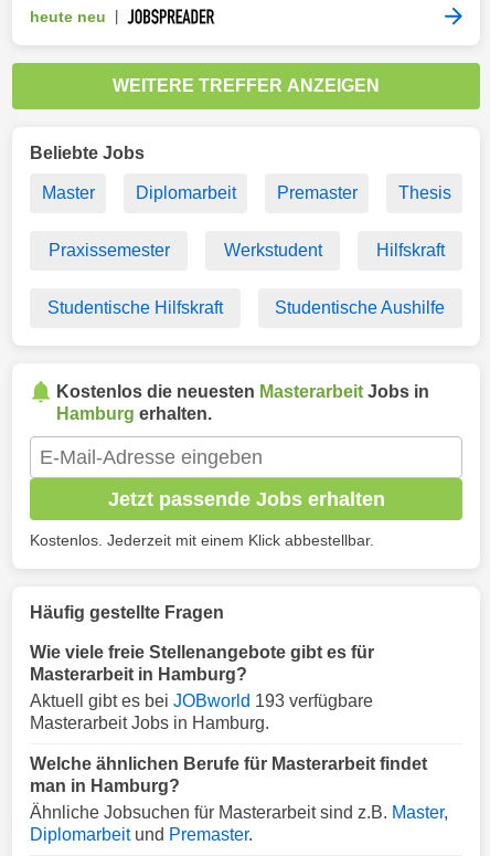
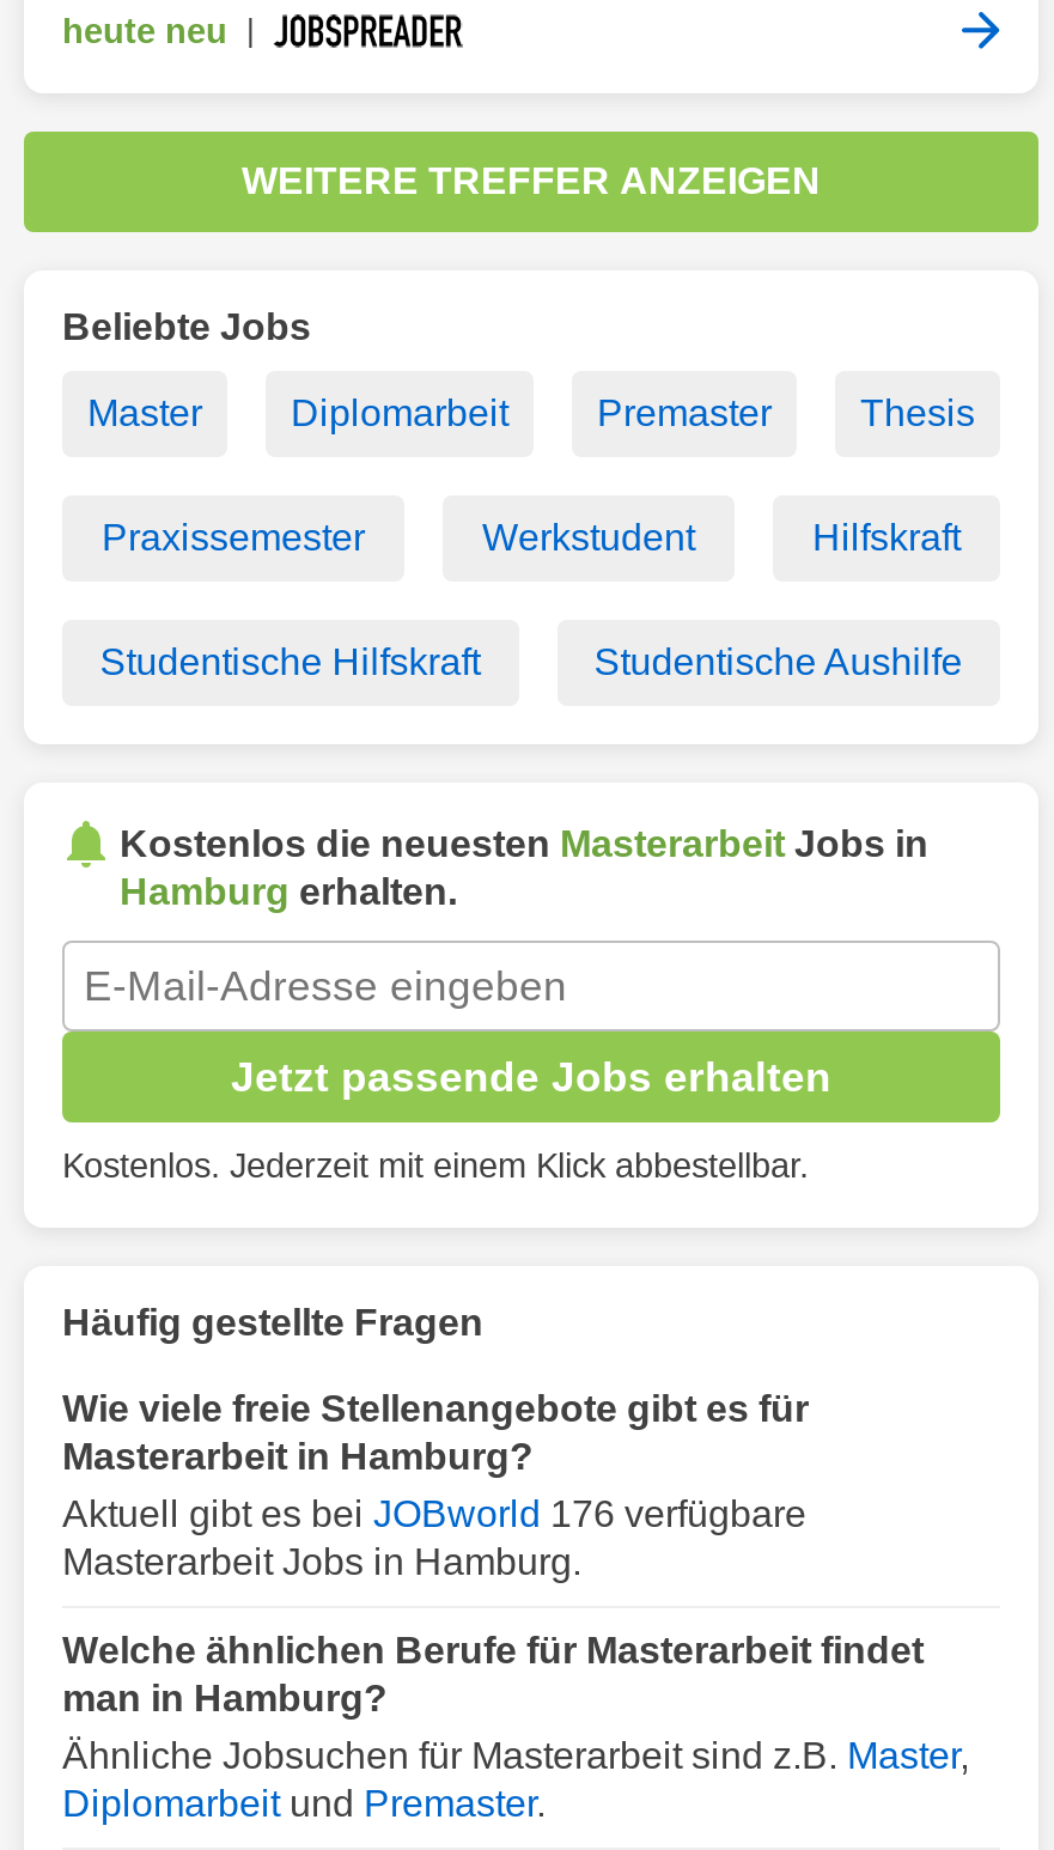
- Aktuell gibt es bei JOBworld 193 verfügbare
+ Aktuell gibt es bei JOBworld 176 verfügbare
